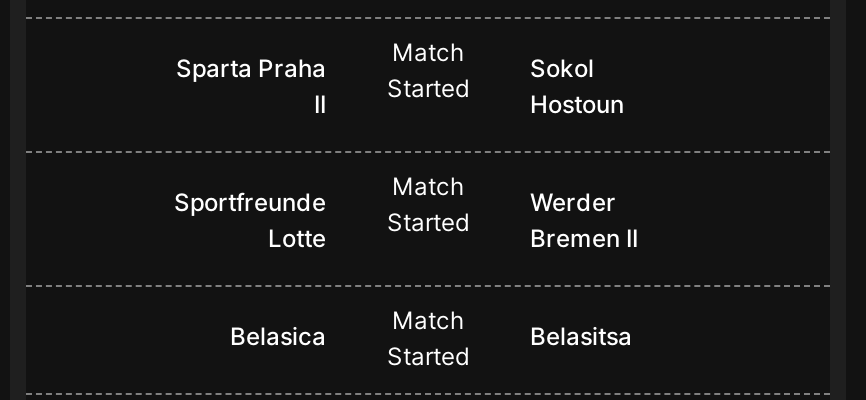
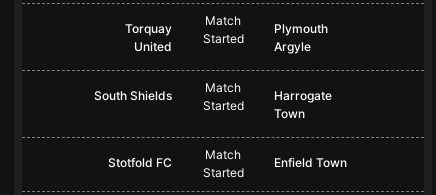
- Sparta Praha
- II
+ Torquay
+ United

- Sokol
- Hostoun
+ Plymouth
+ Argyle

- Sportfreunde
- Lotte
+ South Shields

- Werder
- Bremen II
+ Harrogate
+ Town

- Belasica
+ Stotfold FC

- Belasitsa
+ Enfield Town
